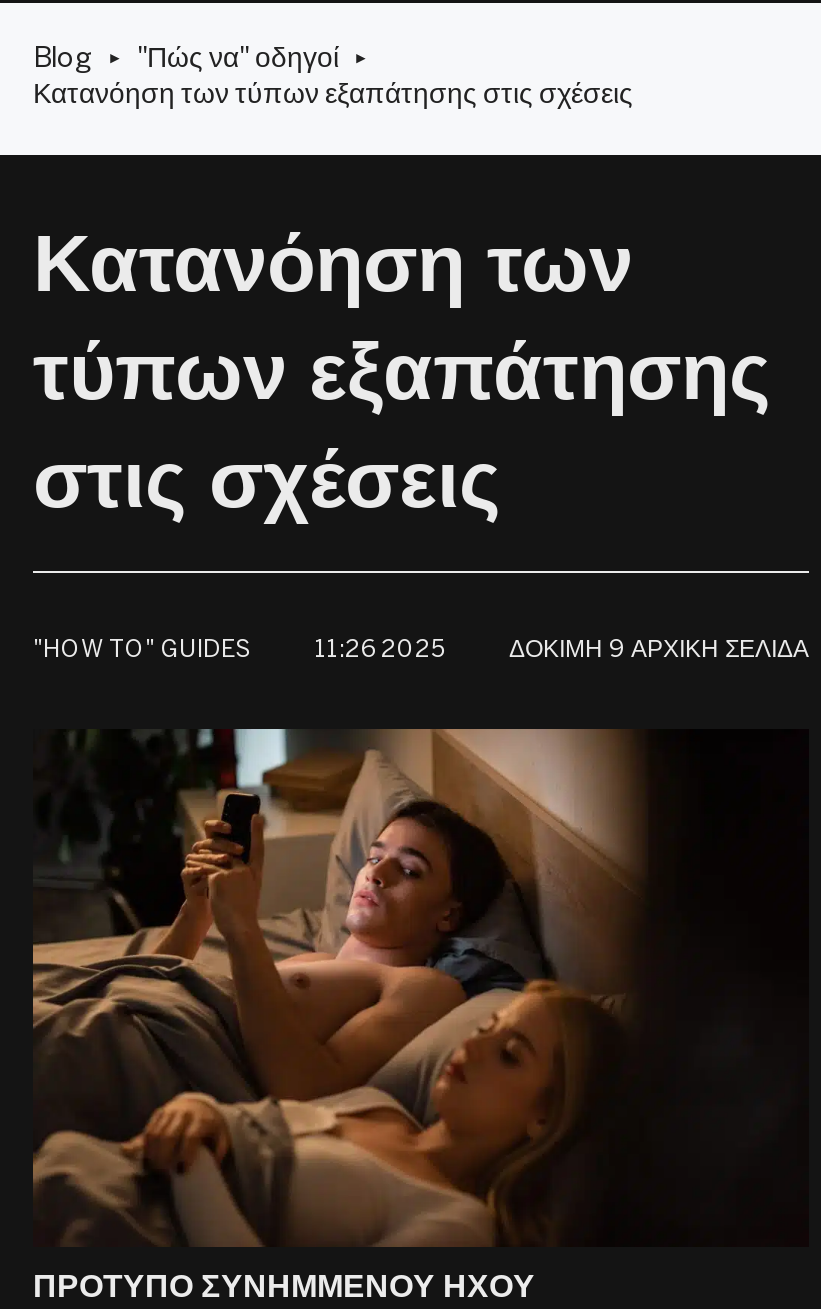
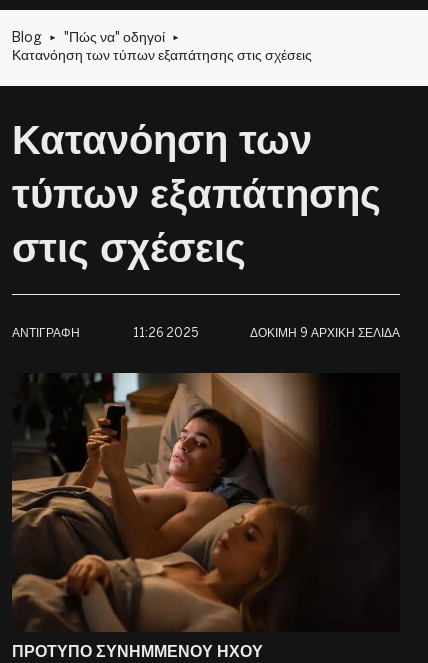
- "HOW TO" GUIDES
+ ΑΝΤΙΓΡΑΦΉ
